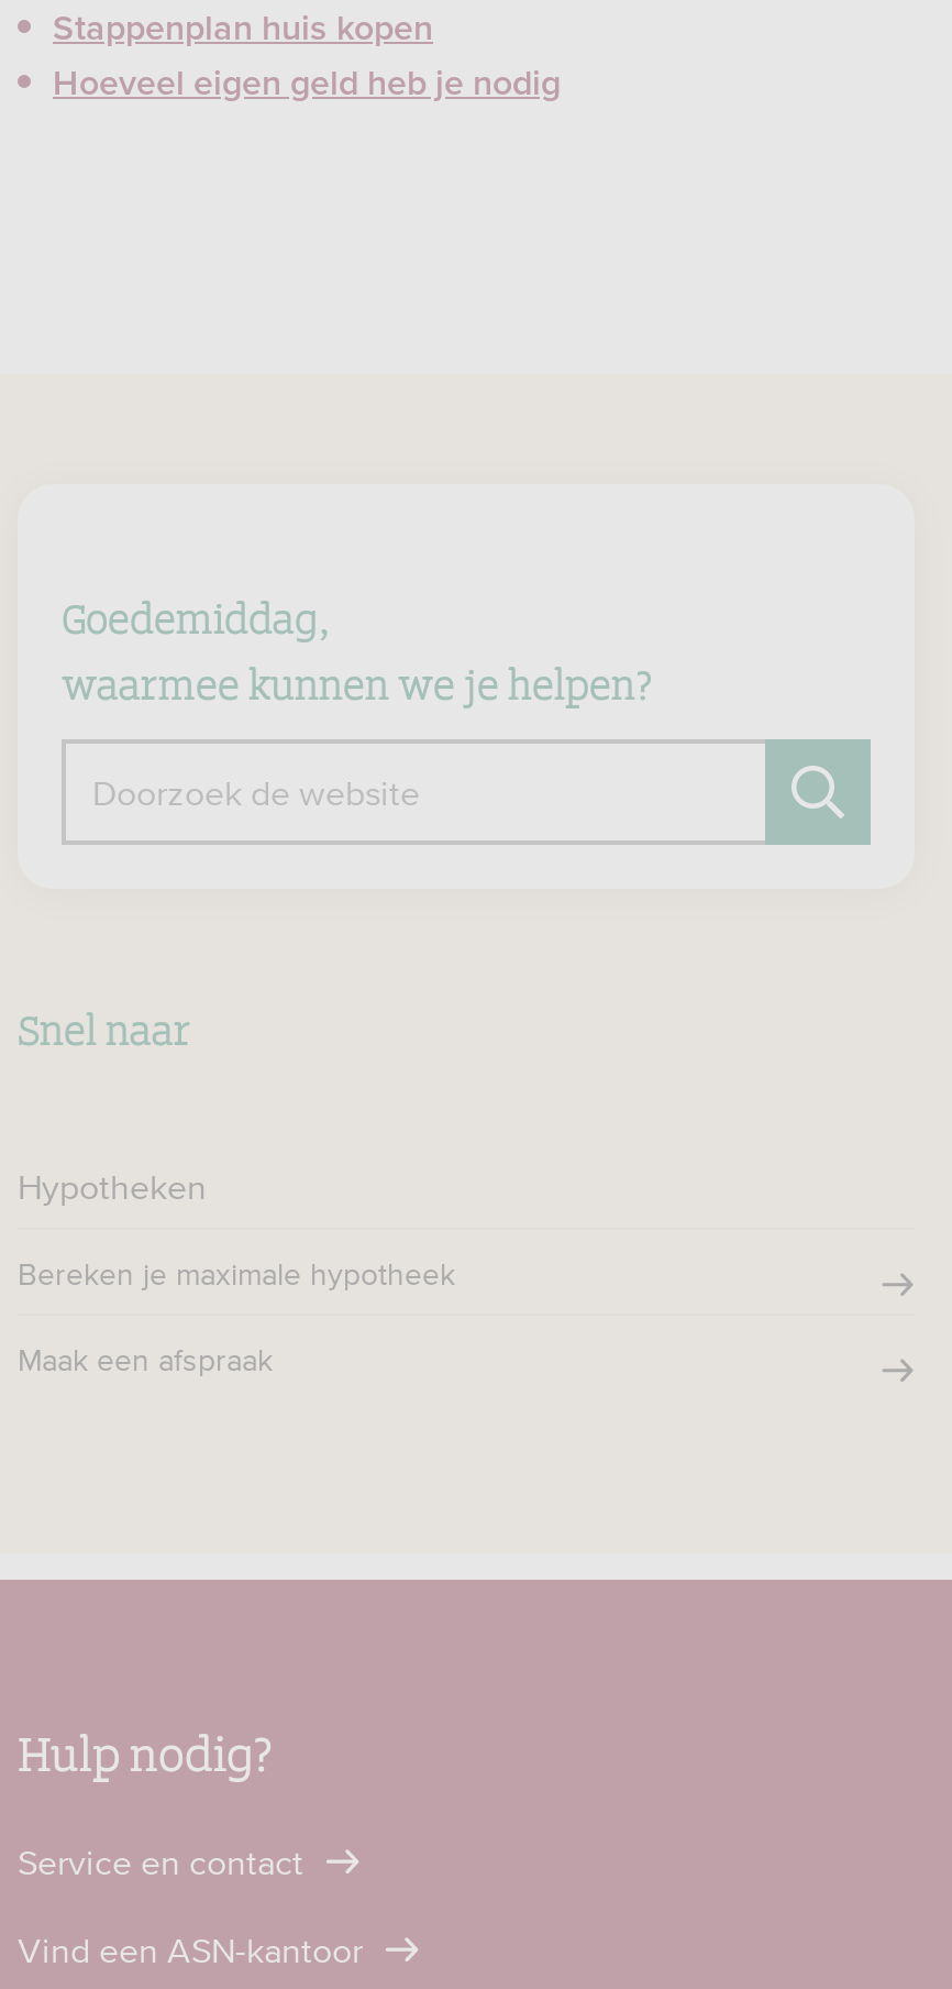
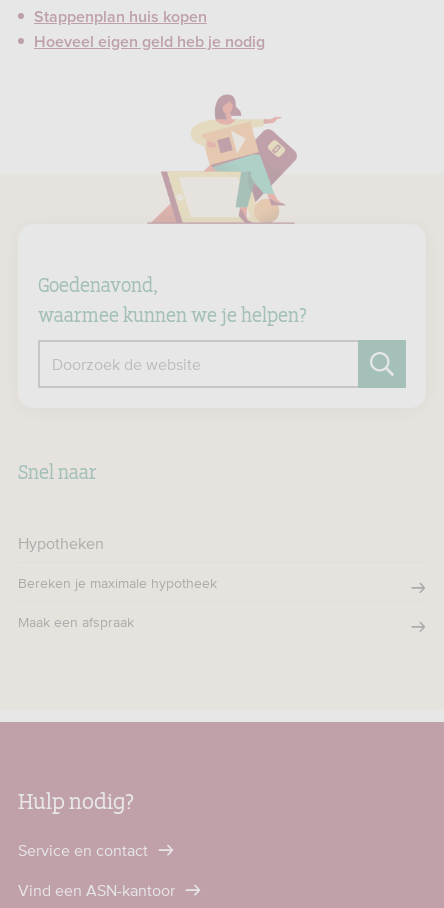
+ [image]

- Goedemiddag,
+ Goedenavond,
